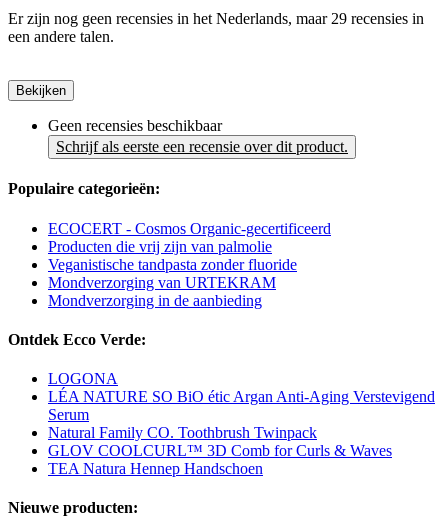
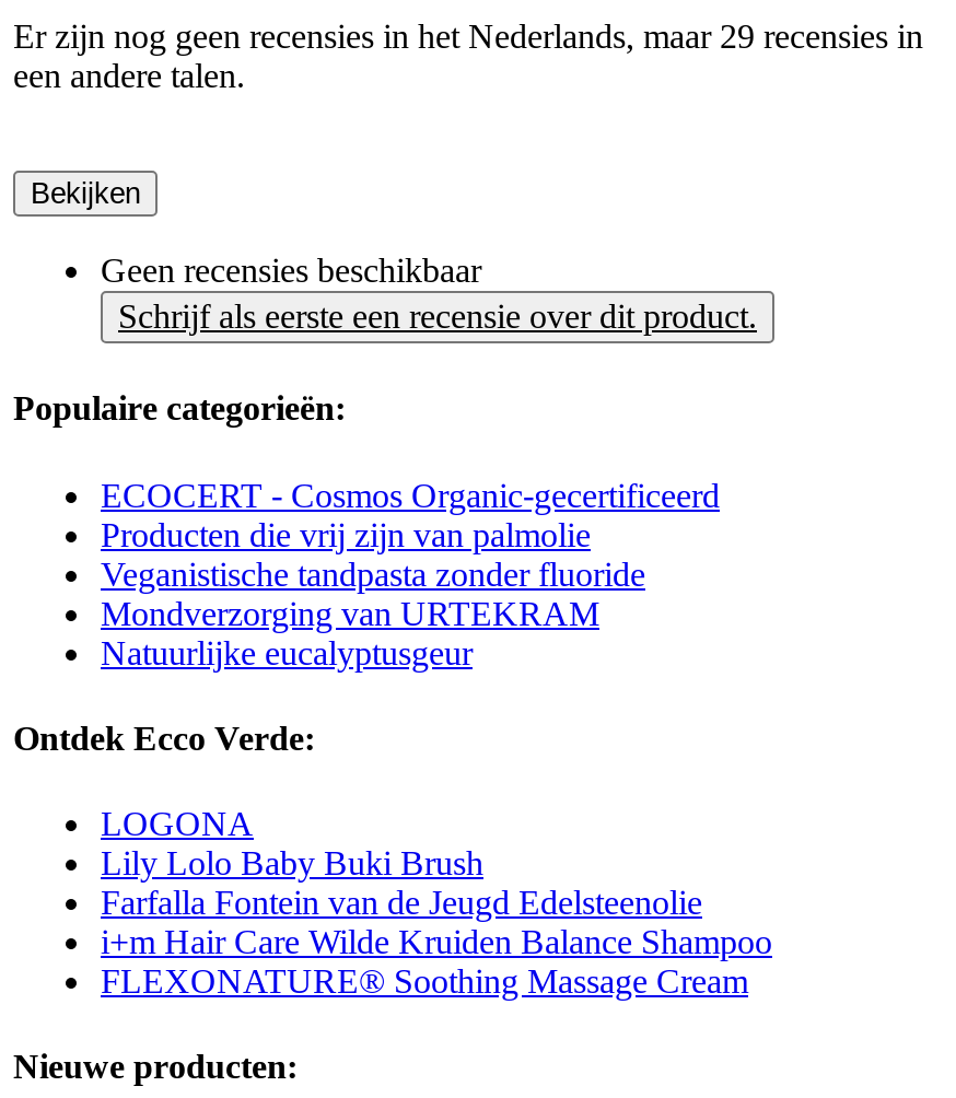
- Mondverzorging in de aanbieding
+ Natuurlijke eucalyptusgeur

- LÉA NATURE SO BiO étic Argan Anti-Aging Verstevigend
- Serum
- Natural Family CO. Toothbrush Twinpack
- GLOV COOLCURL™ 3D Comb for Curls & Waves
- TEA Natura Hennep Handschoen
+ Lily Lolo Baby Buki Brush
+ Farfalla Fontein van de Jeugd Edelsteenolie
+ i+m Hair Care Wilde Kruiden Balance Shampoo
+ FLEXONATURE® Soothing Massage Cream
